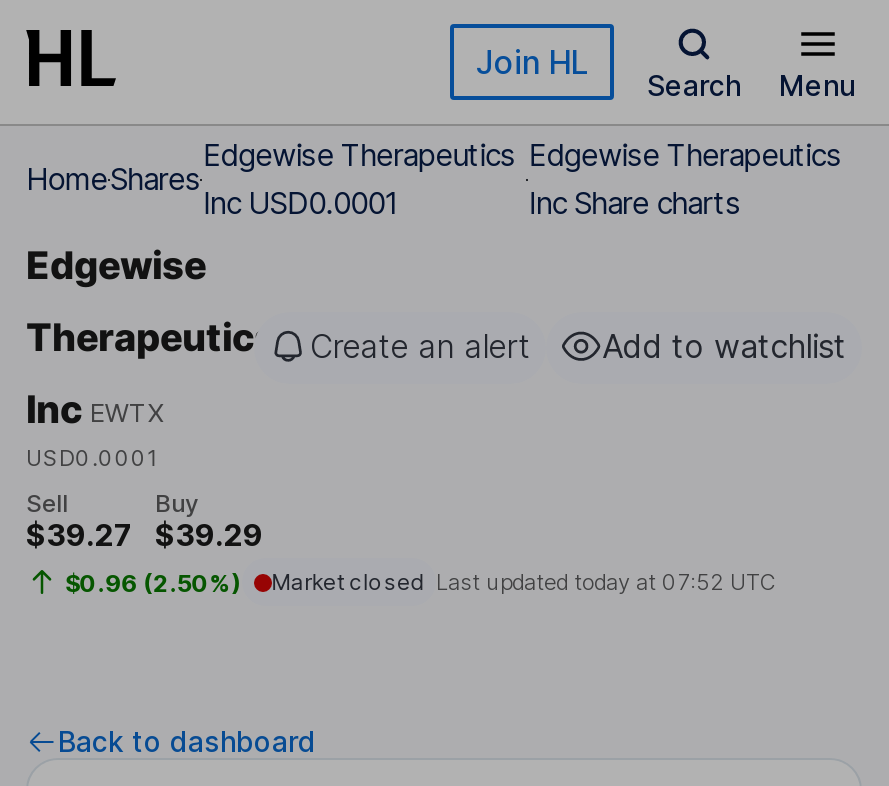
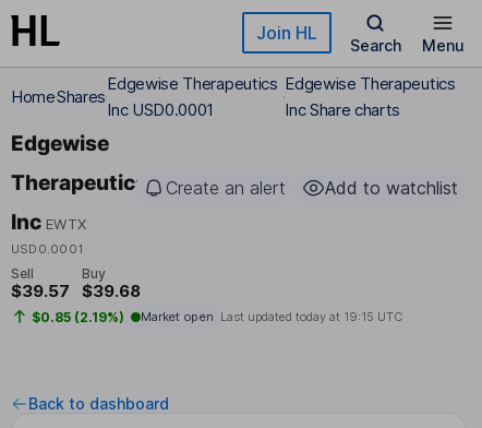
- $39.27
+ $39.57

- $39.29
+ $39.68

- $0.96 (2.50%)
+ $0.85 (2.19%)

- Market closed Last updated today at 07:52 UTC
+ Market open Last updated today at 19:15 UTC
